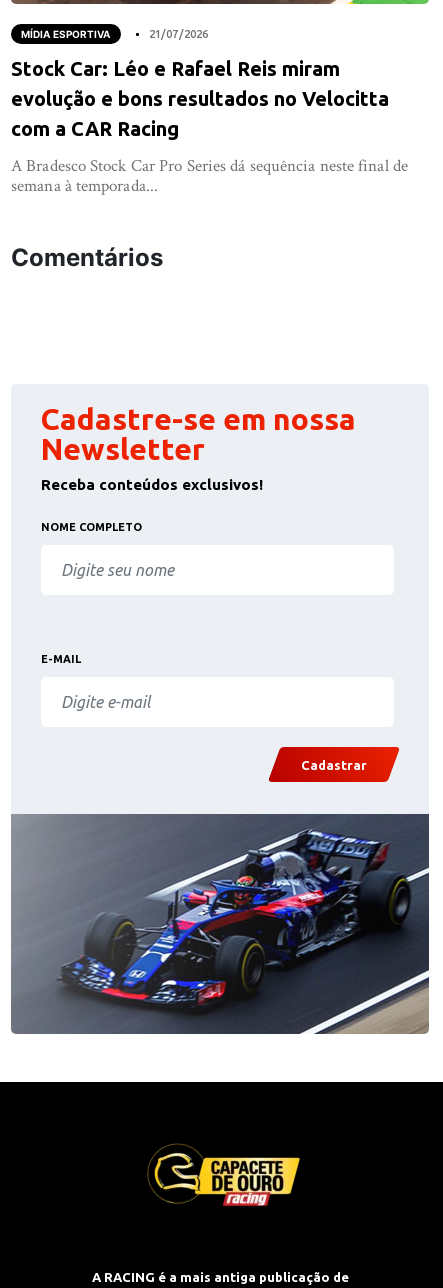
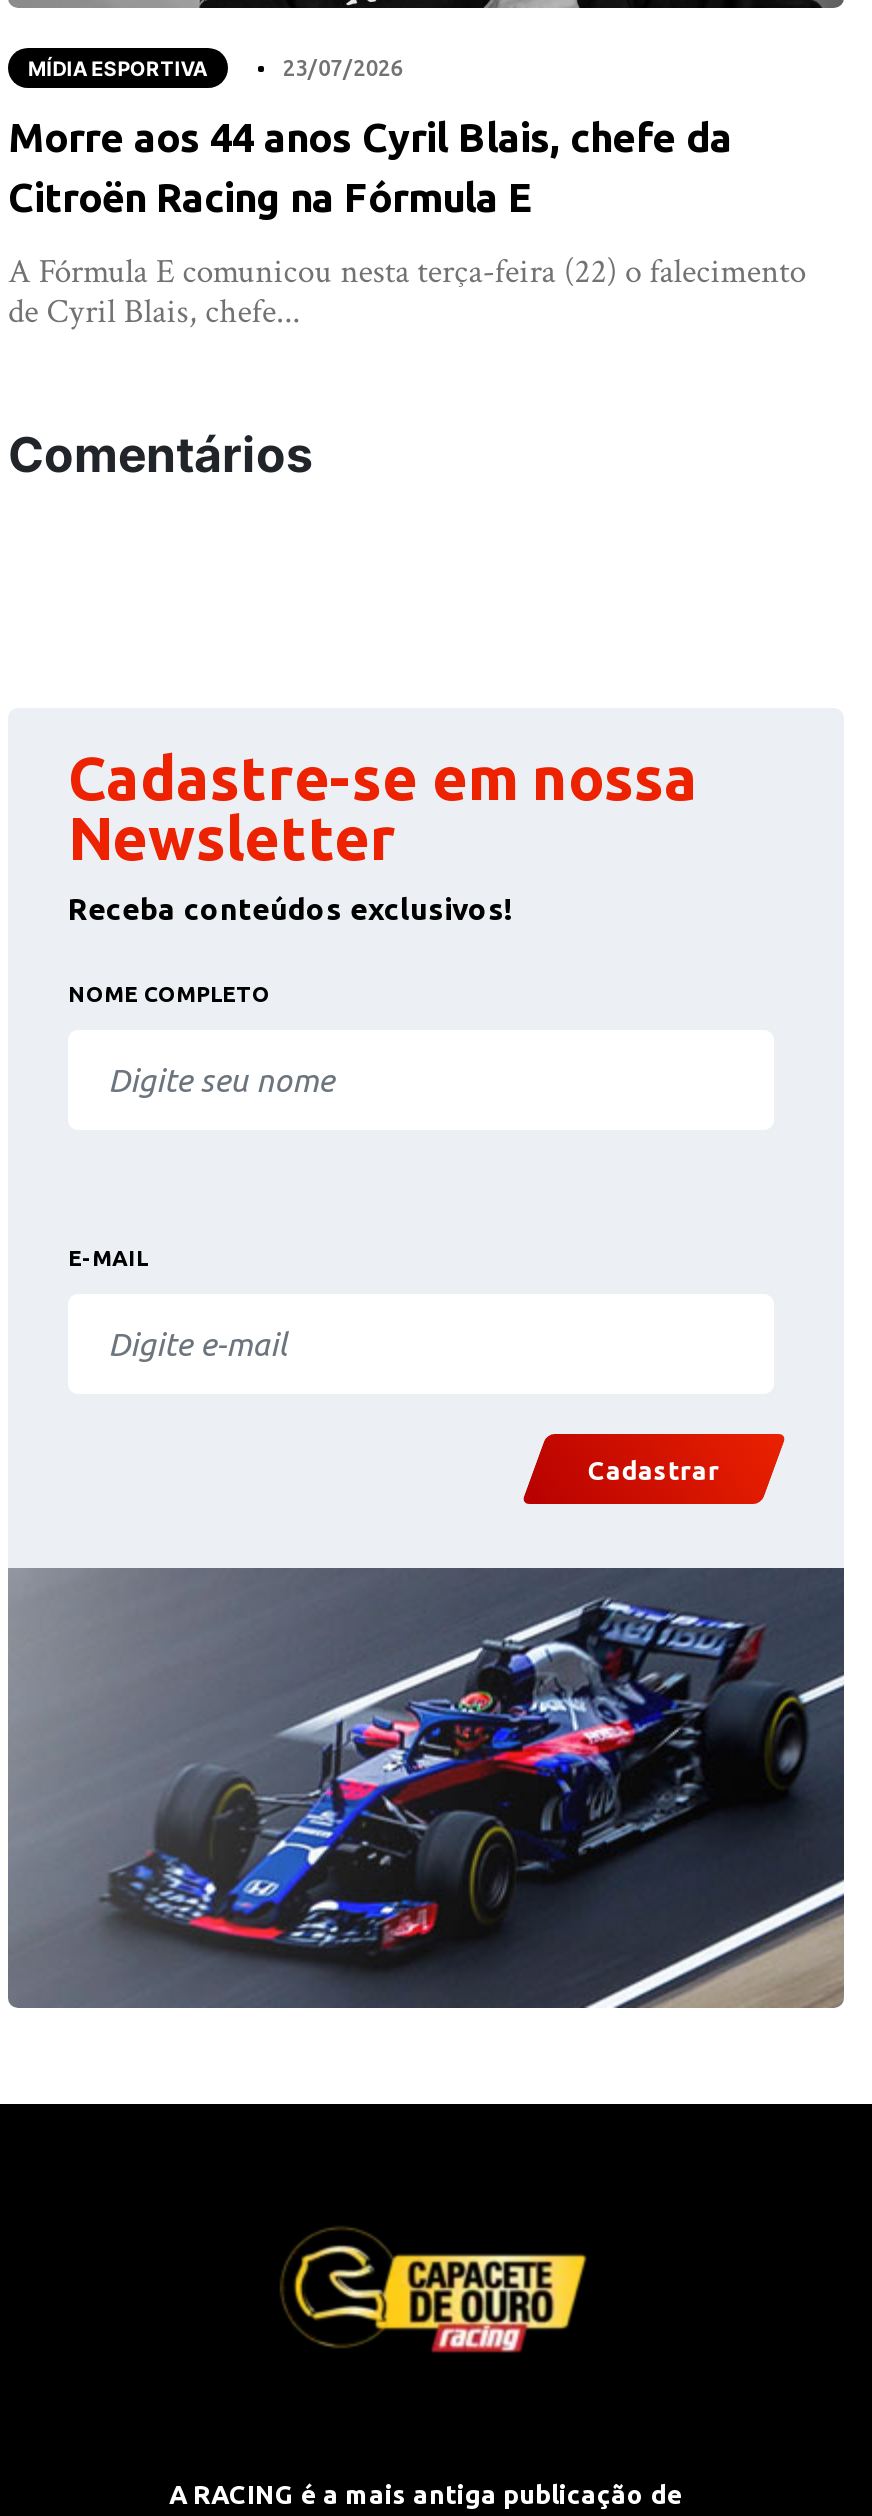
- 21/07/2026
+ 23/07/2026

- Stock Car: Léo e Rafael Reis miram
- evolução e bons resultados no Velocitta
- com a CAR Racing
+ Morre aos 44 anos Cyril Blais, chefe da
+ Citroën Racing na Fórmula E

- A Bradesco Stock Car Pro Series dá sequência neste final de
- semana à temporada...
+ A Fórmula E comunicou nesta terça-feira (22) o falecimento
+ de Cyril Blais, chefe...
